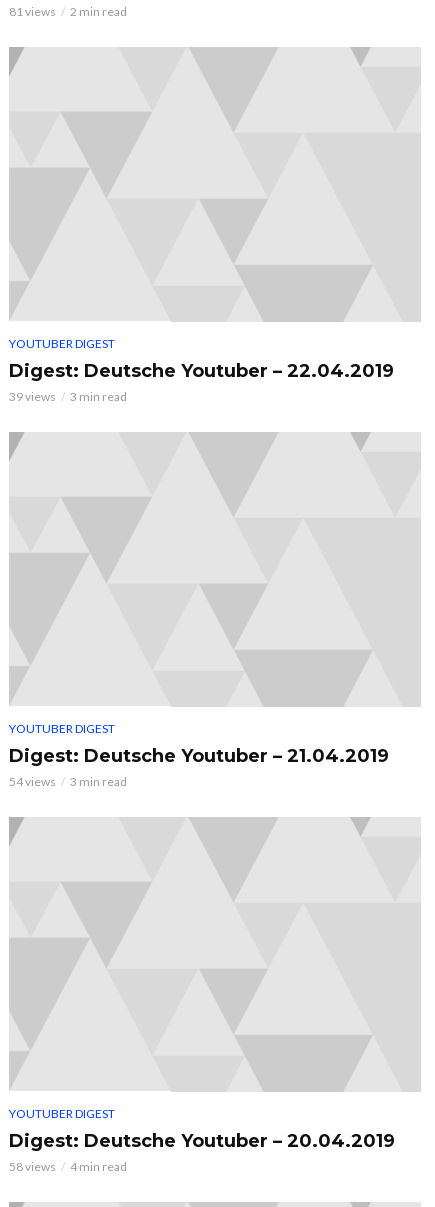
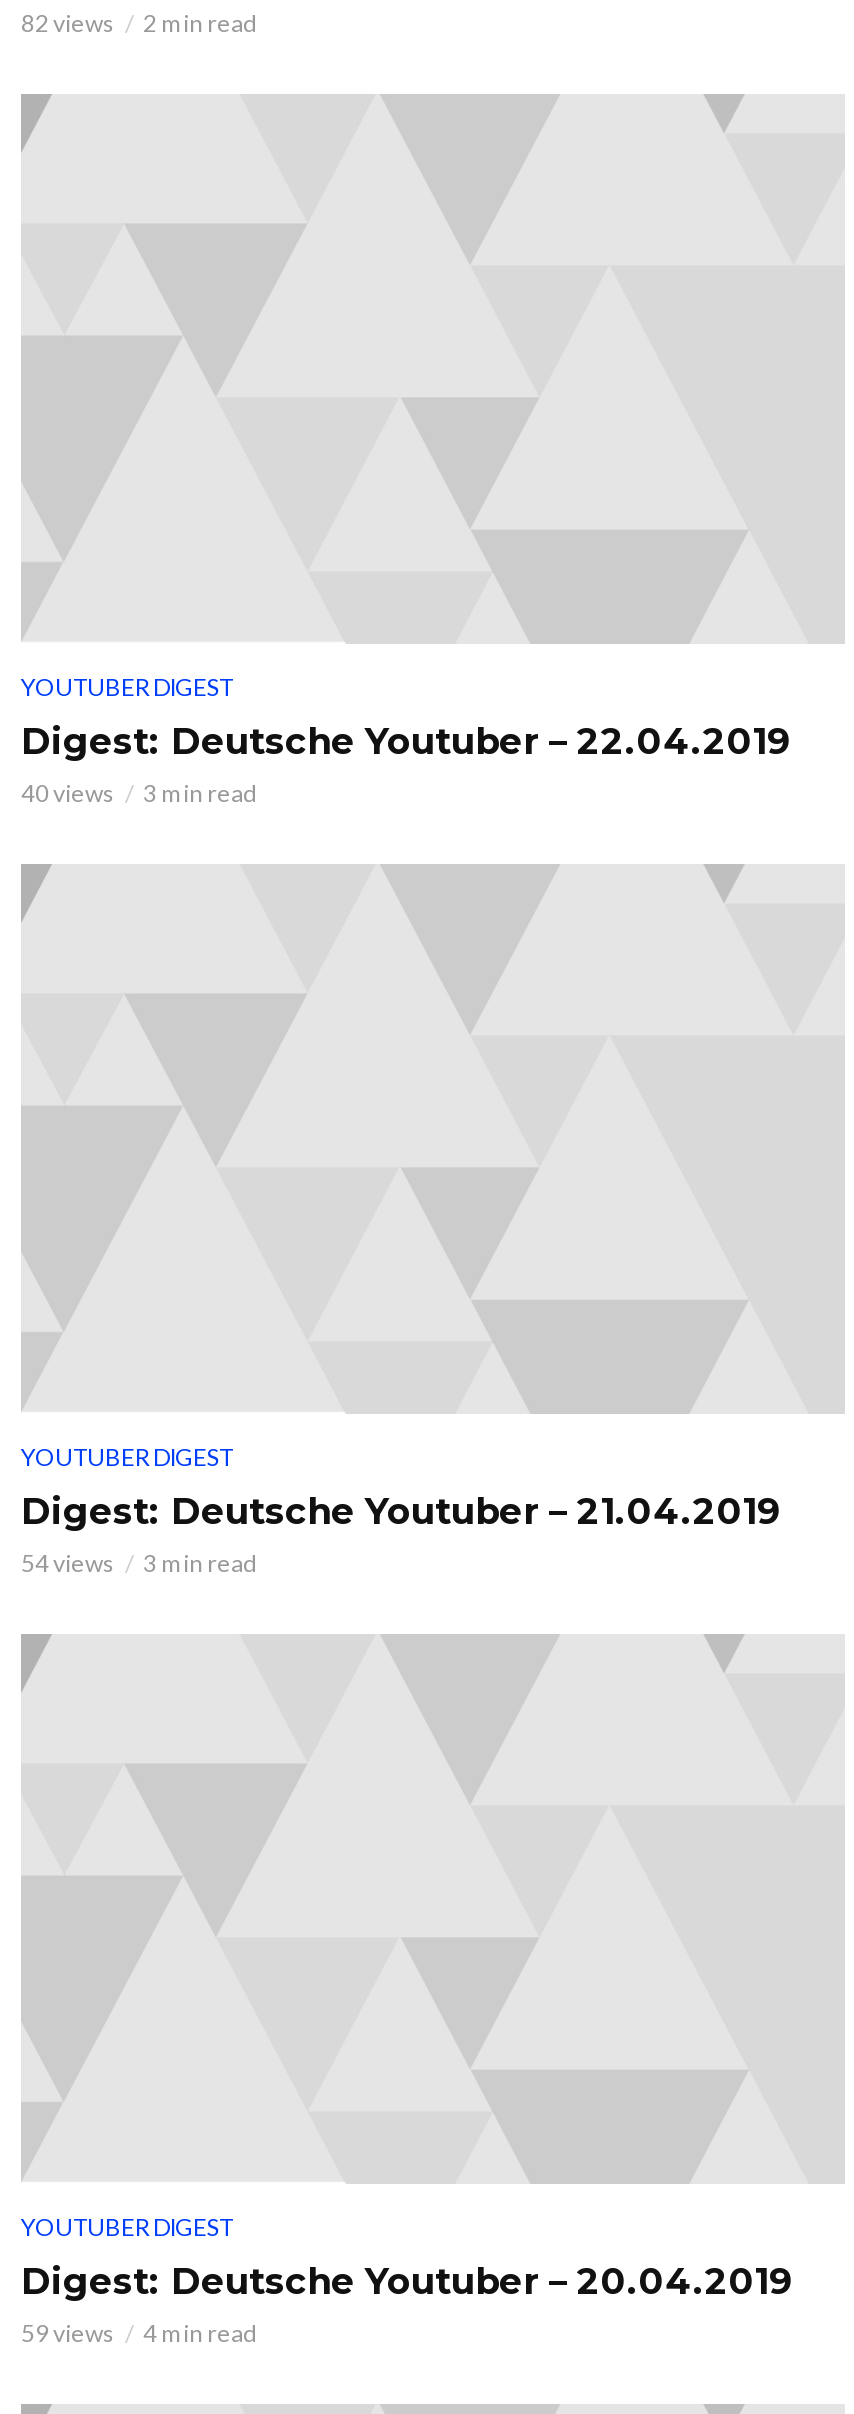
- 81 views 2 min read
+ 82 views 2 min read

- 39 views 3 min read
+ 40 views 3 min read

- 58 views 4 min read
+ 59 views 4 min read
